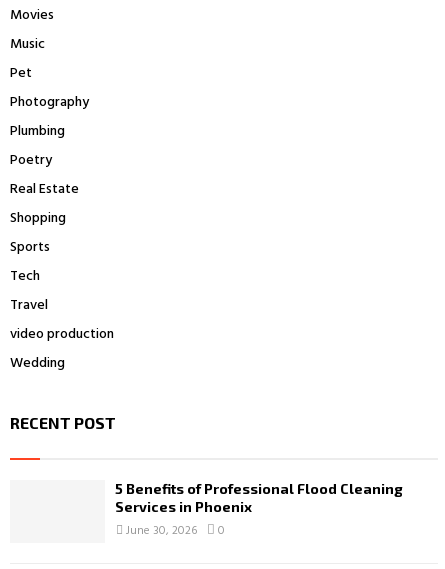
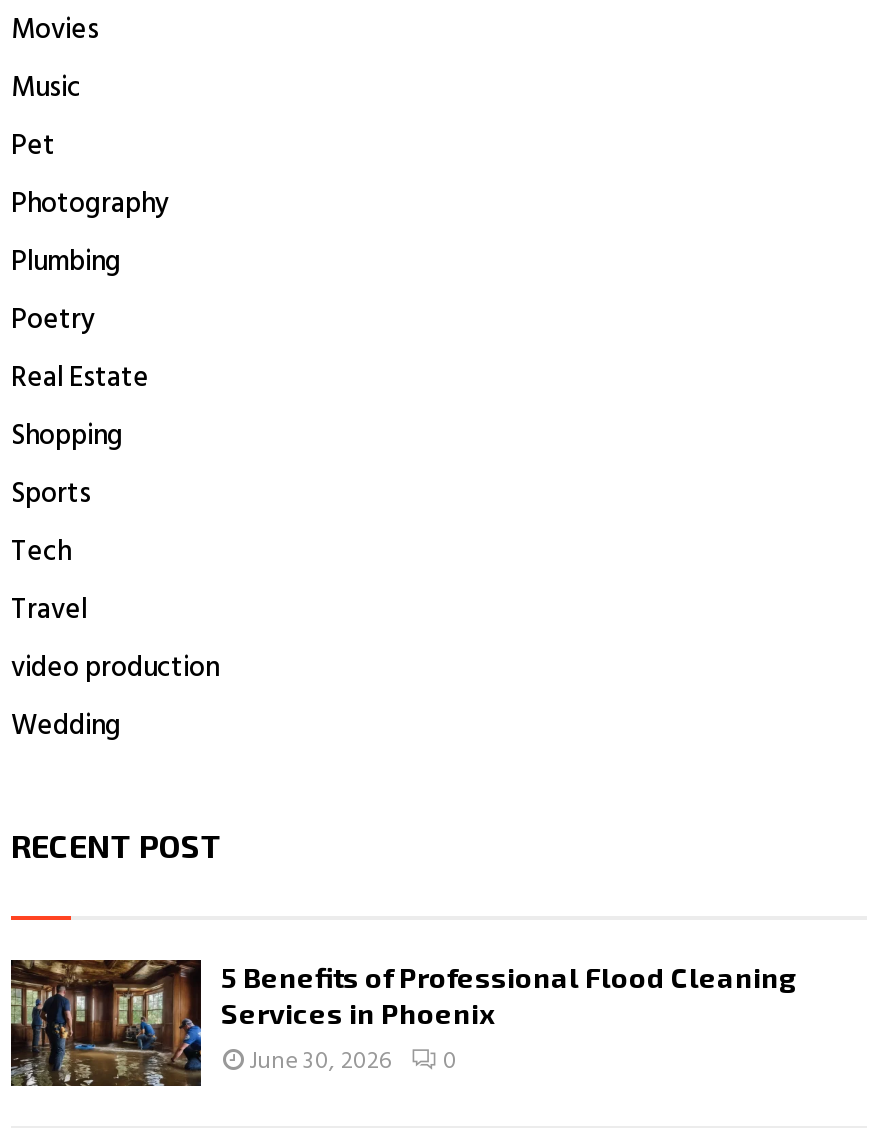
+ [image]
